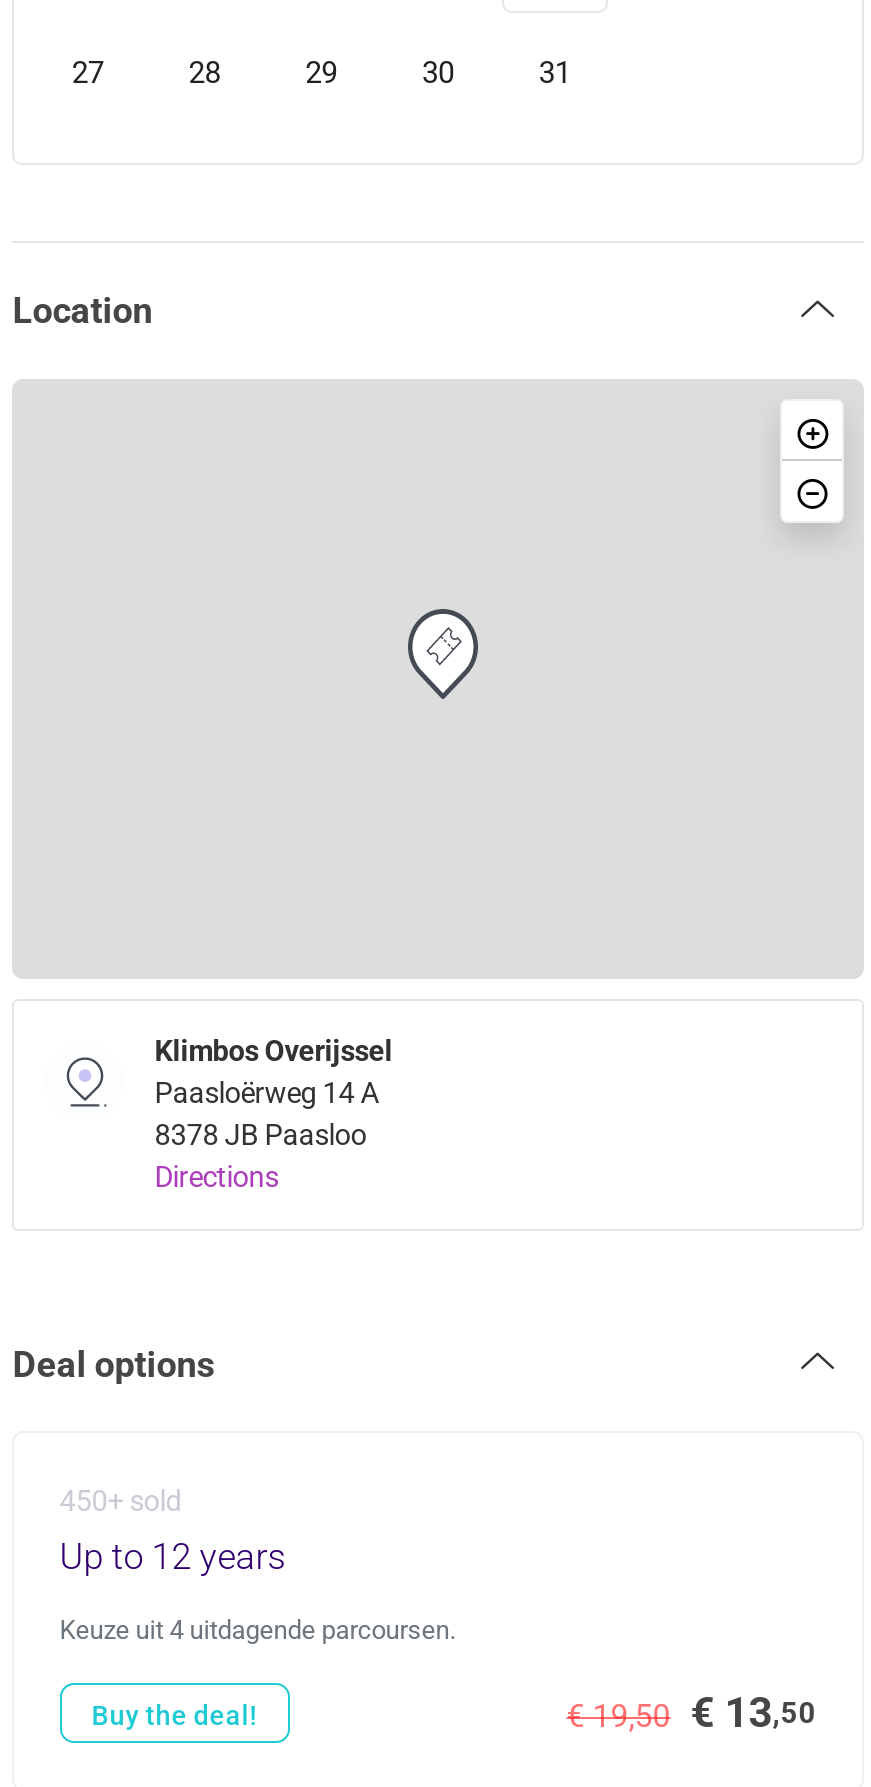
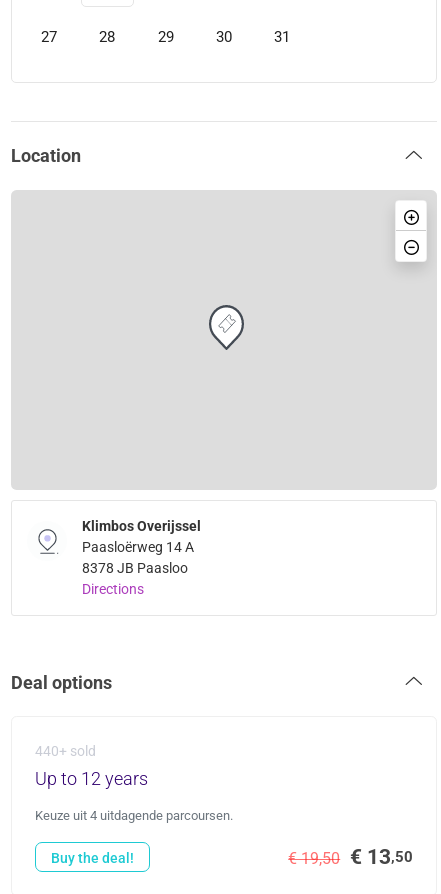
- 450+ sold
+ 440+ sold
